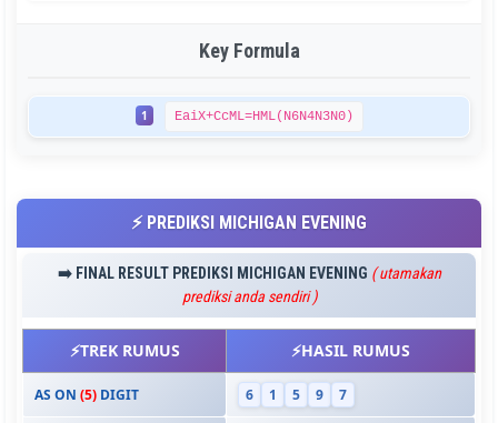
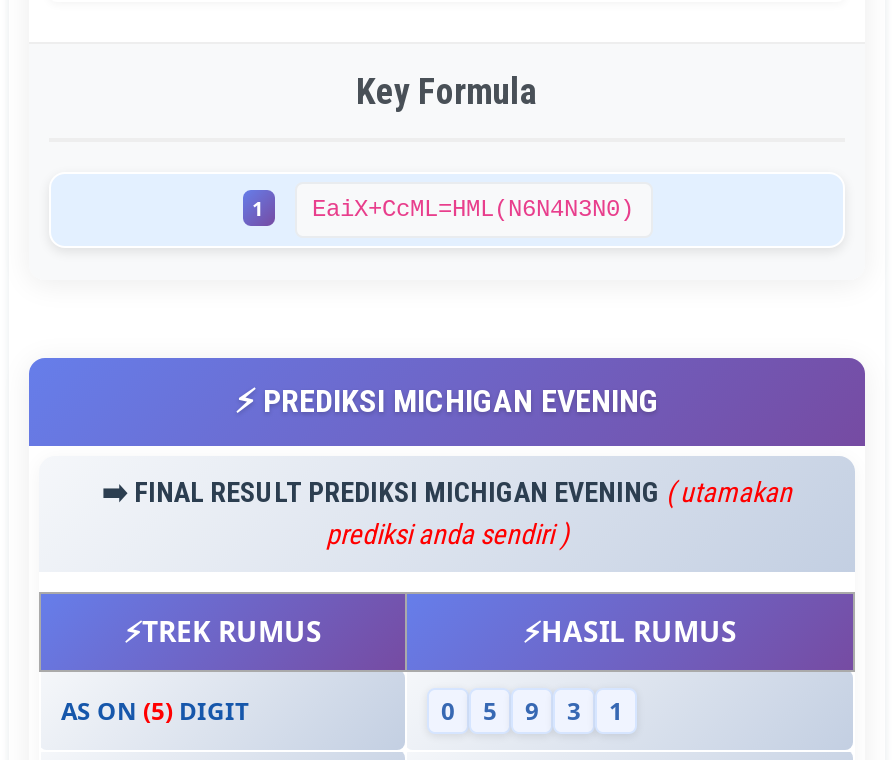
- 6
- 1
+ 0

- 7
+ 3
+ 1
